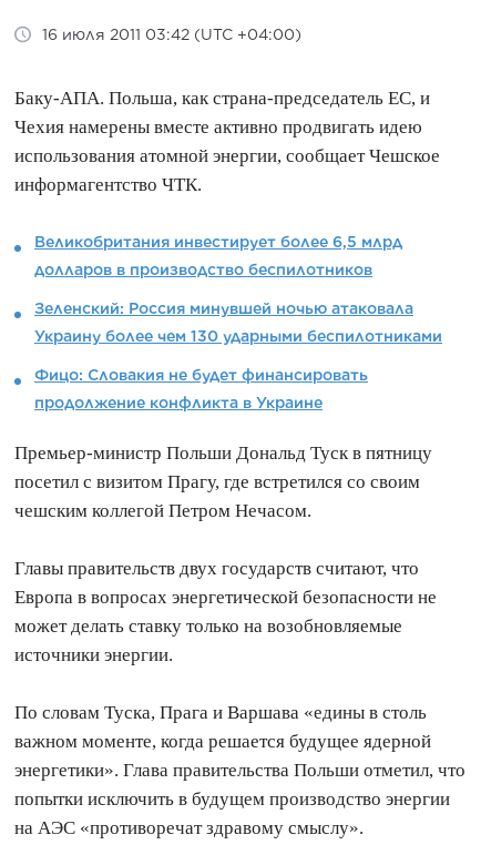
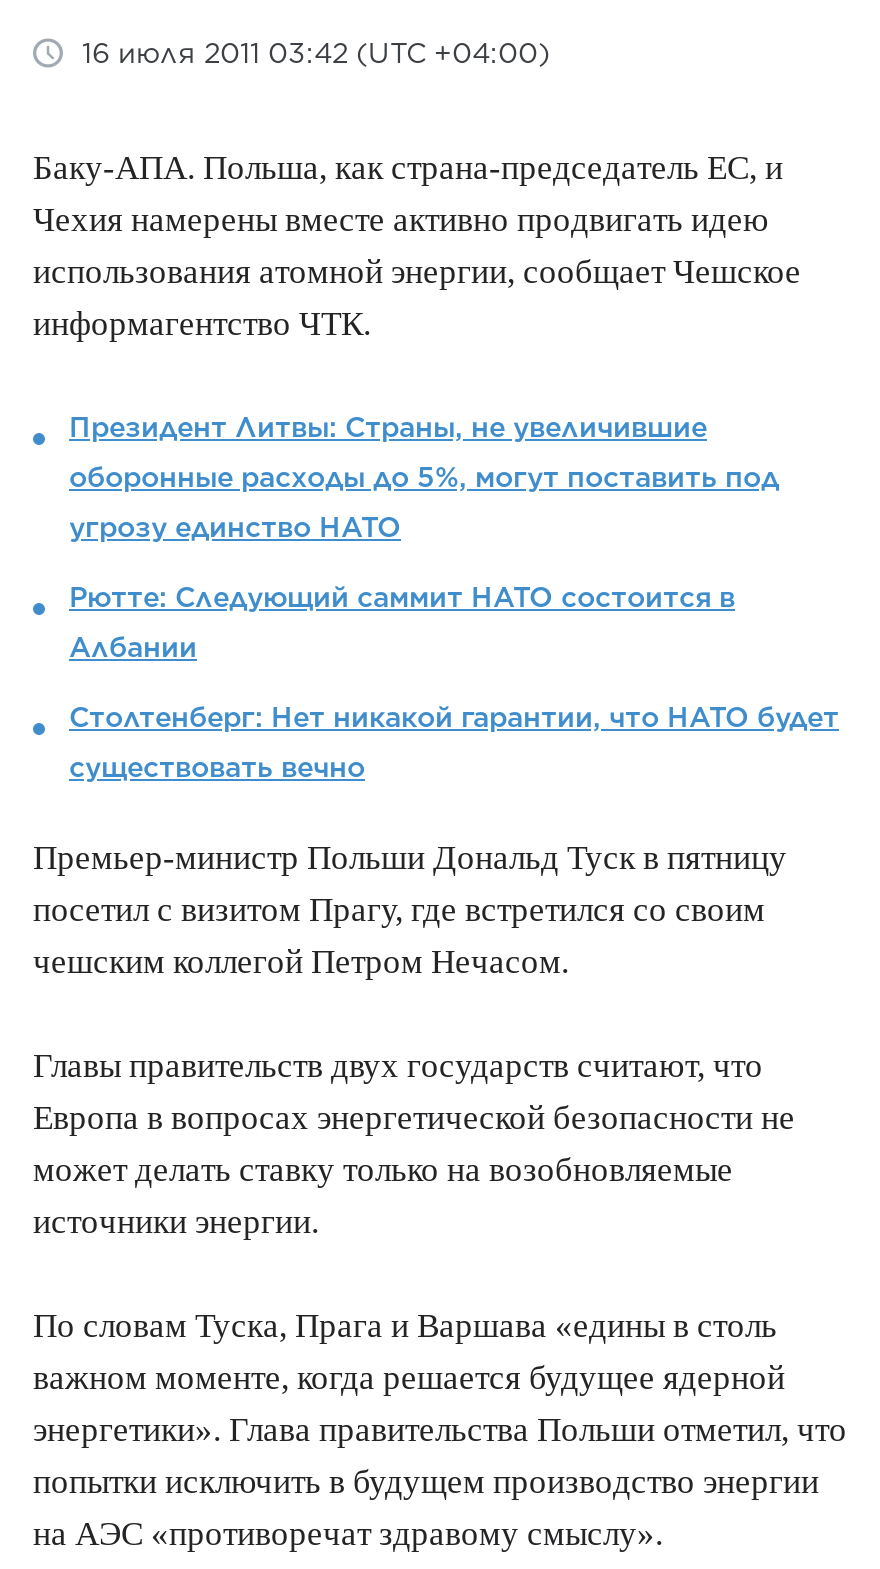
- Великобритания инвестирует более 6,5 млрд
- долларов в производство беспилотников
- Зеленский: Россия минувшей ночью атаковала
- Украину более чем 130 ударными беспилотниками
- Фицо: Словакия не будет финансировать
- продолжение конфликта в Украине
+ Президент Литвы: Страны, не увеличившие
+ оборонные расходы до 5%, могут поставить под
+ угрозу единство НАТО
+ Рютте: Следующий саммит НАТО состоится в
+ Албании
+ Столтенберг: Нет никакой гарантии, что НАТО будет
+ существовать вечно
